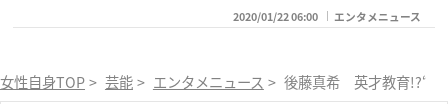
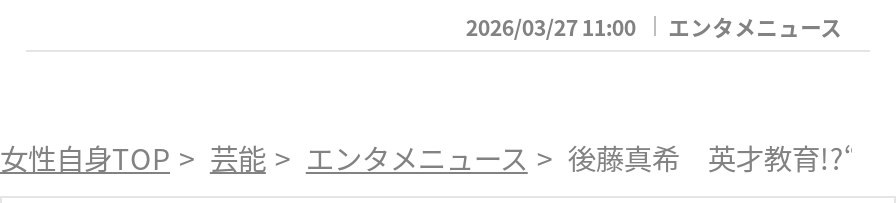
- 2020/01/22 06:00 エンタメニュース
+ 2026/03/27 11:00 エンタメニュース
